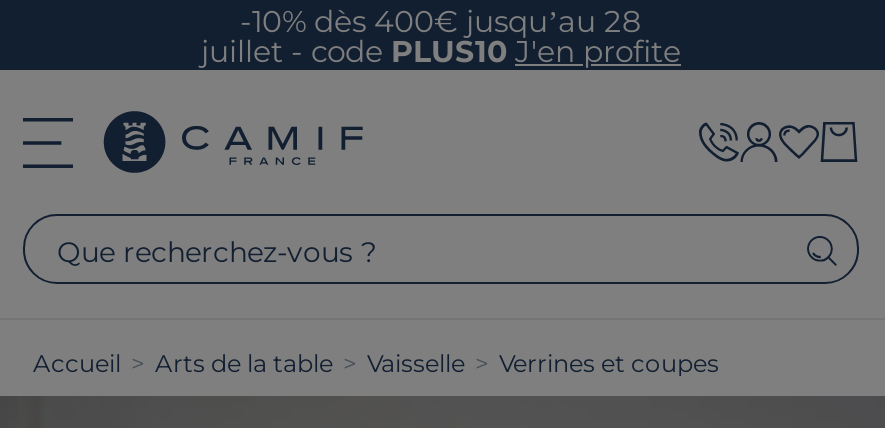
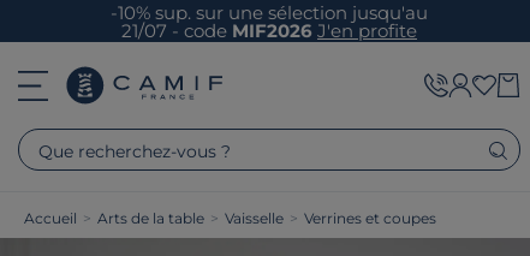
- -10% dès 400€ jusqu’au 28
- juillet - codePLUS10 J'en profite
+ -10% sup. sur une sélection jusqu'au
+ 21/07 - codeMIF2026 J'en profite
